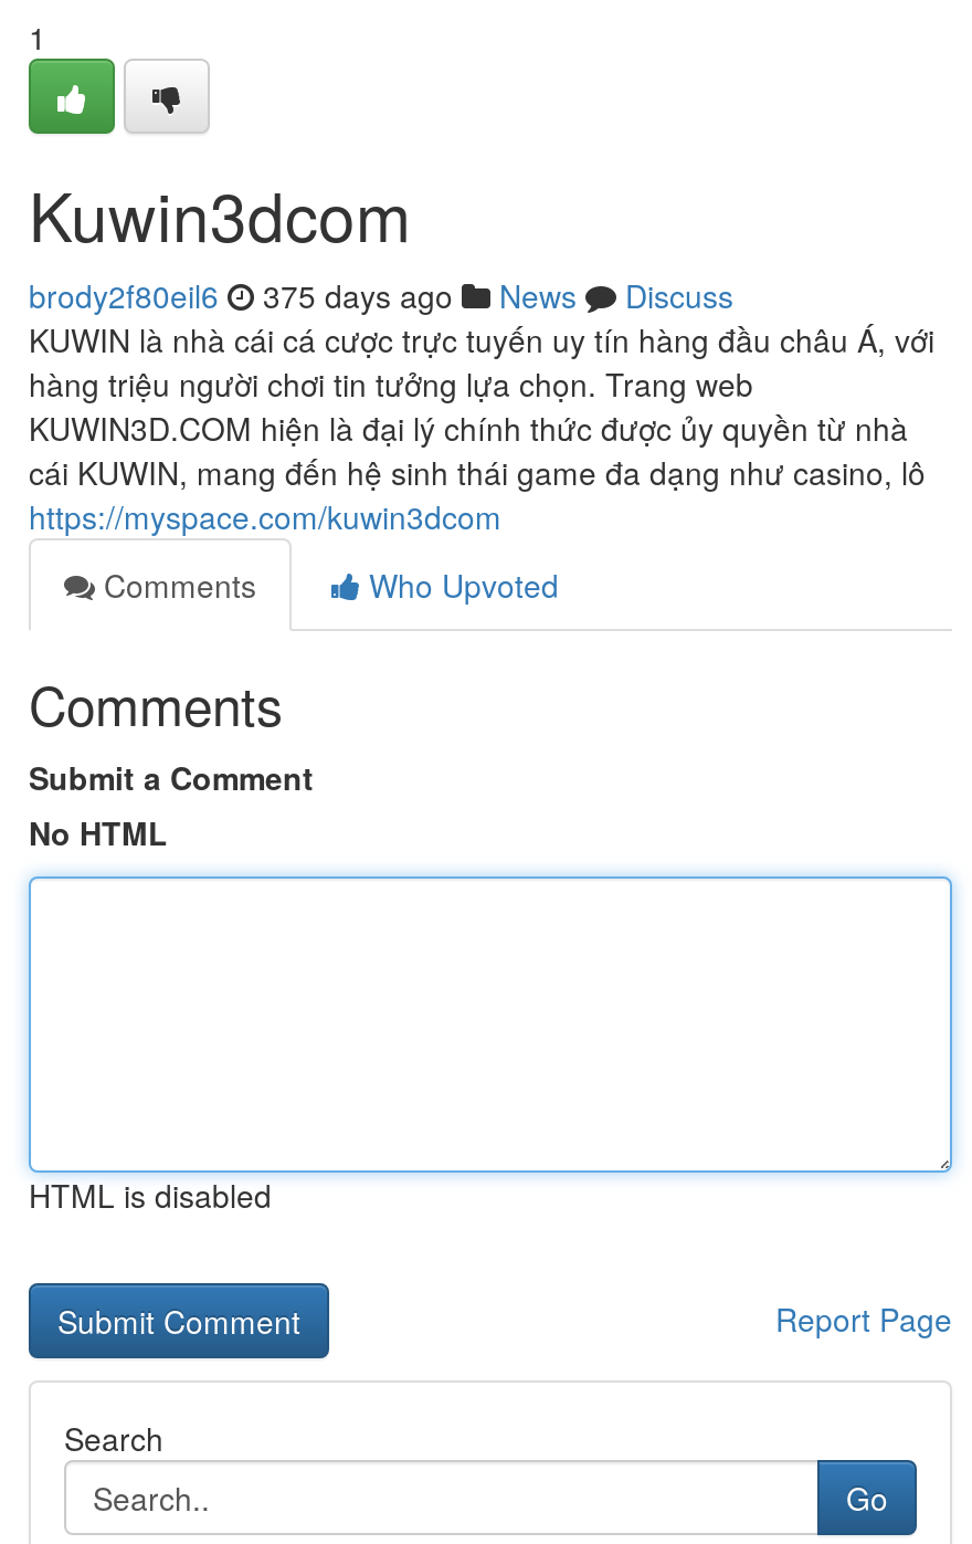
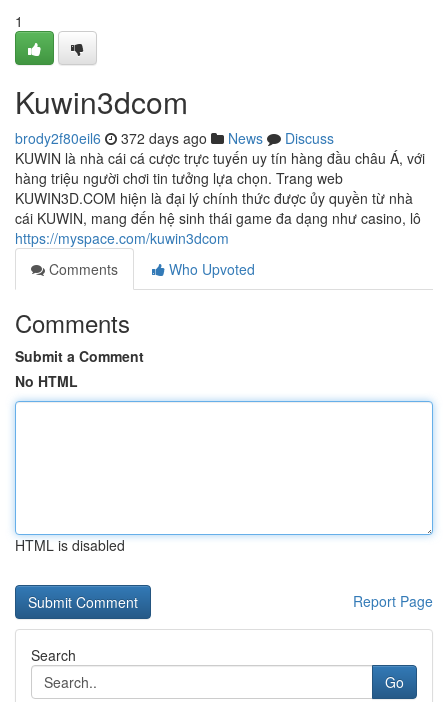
- brody2f80eil6 375 days ago News Discuss
+ brody2f80eil6 372 days ago News Discuss
